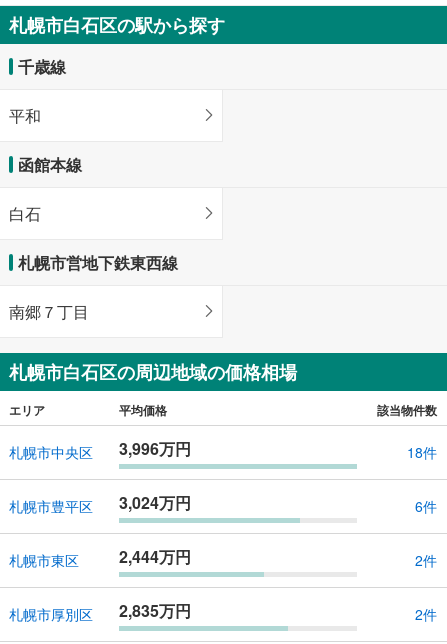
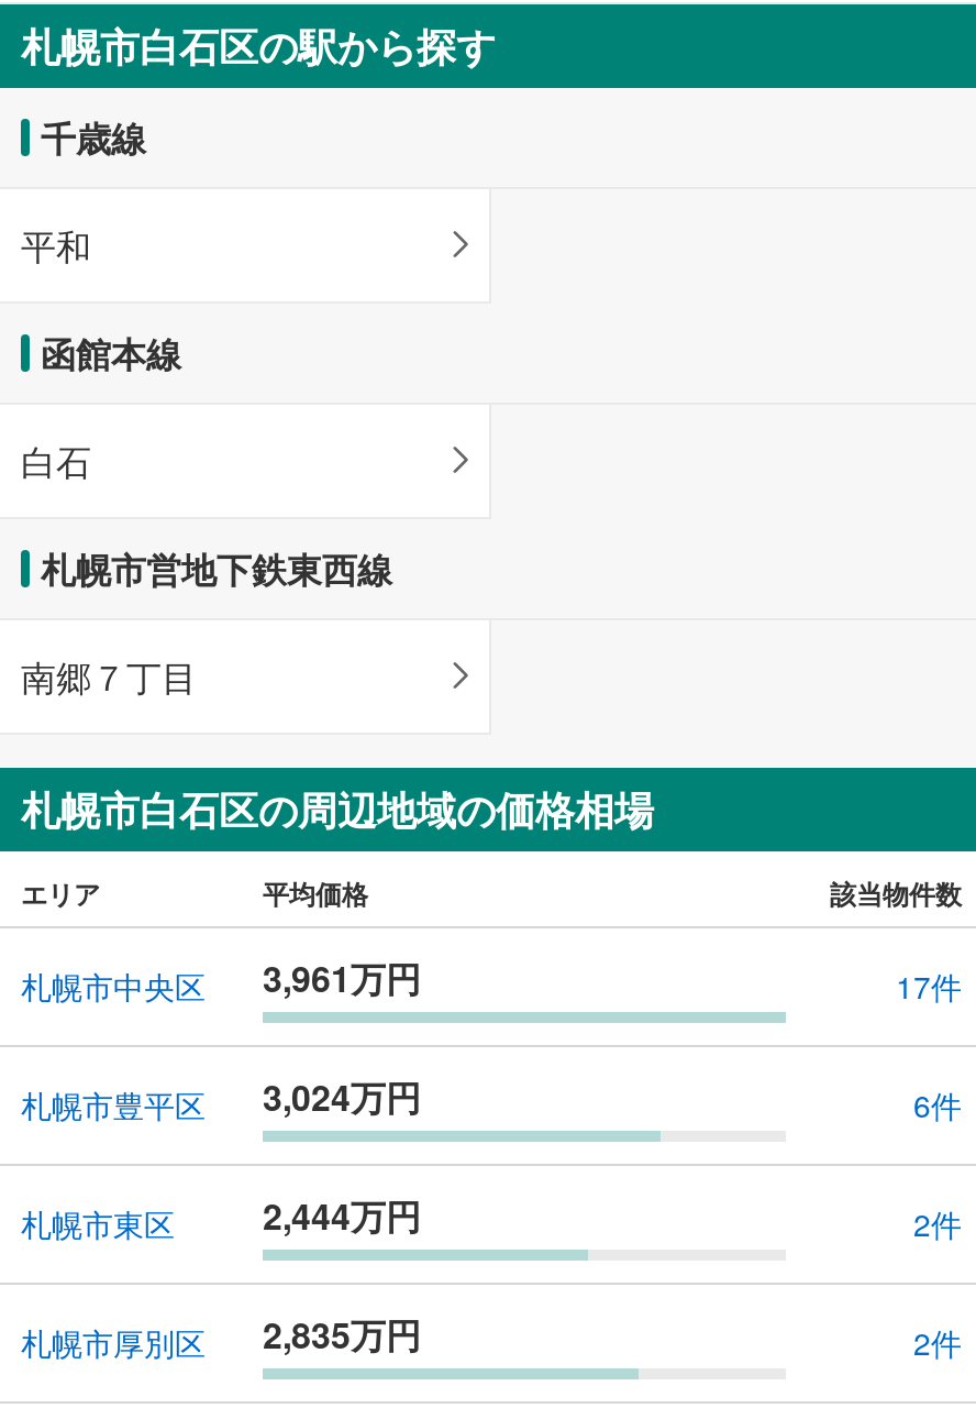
- 札幌市中央区 3,996万円
+ 札幌市中央区 3,961万円

- 18件
+ 17件
